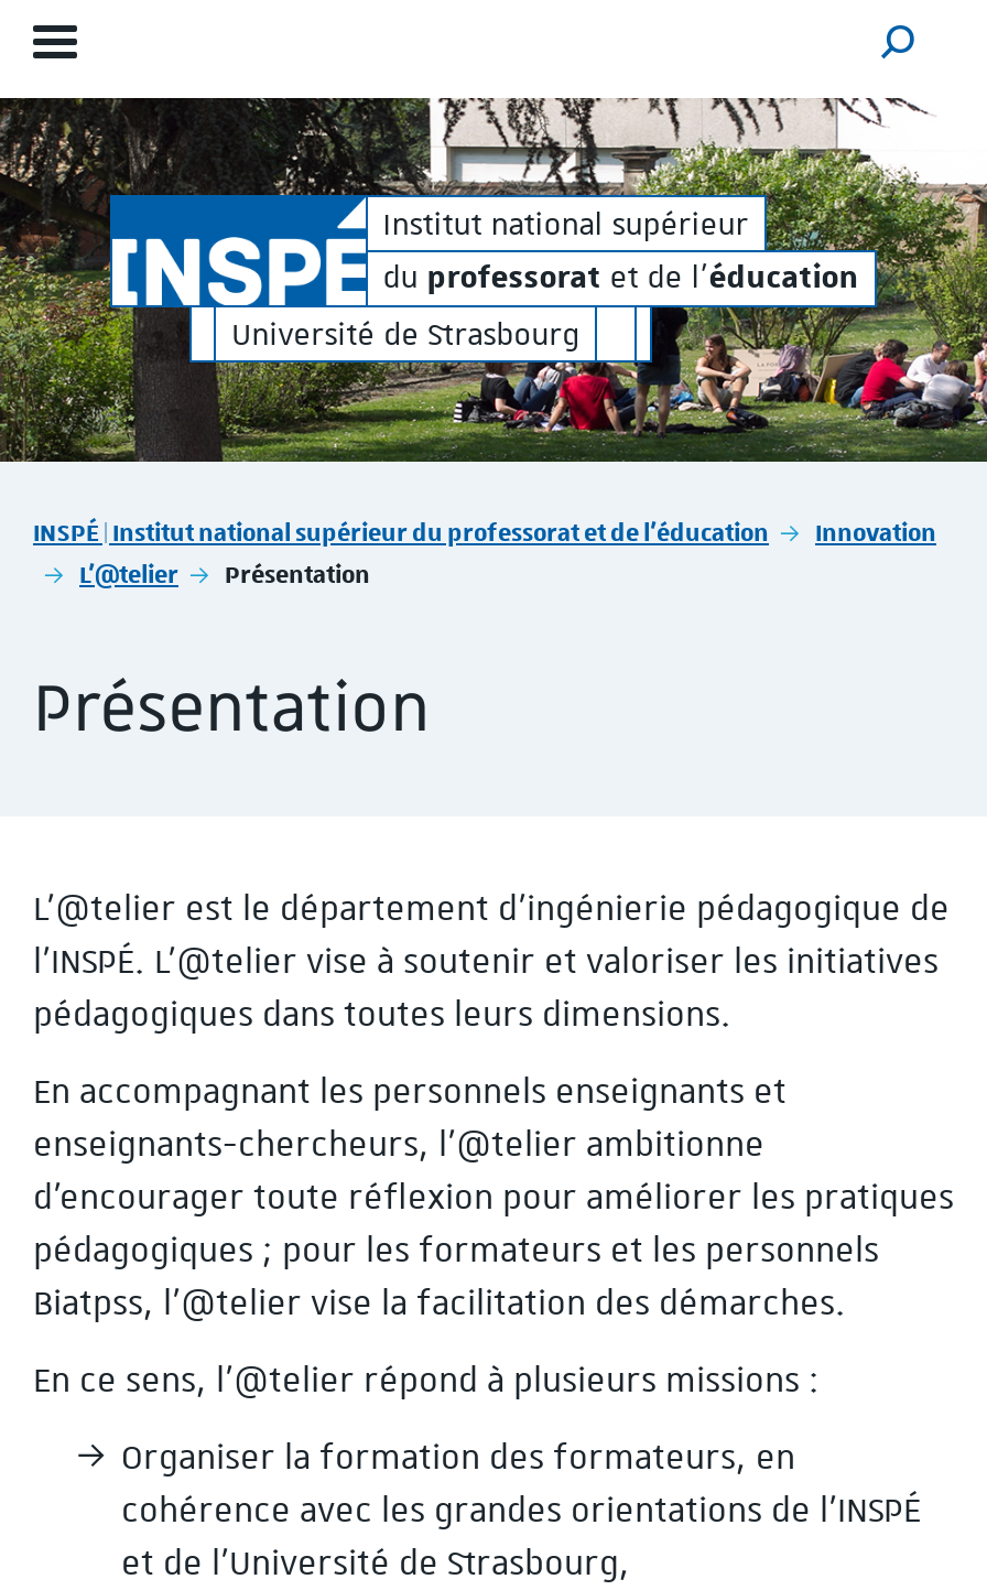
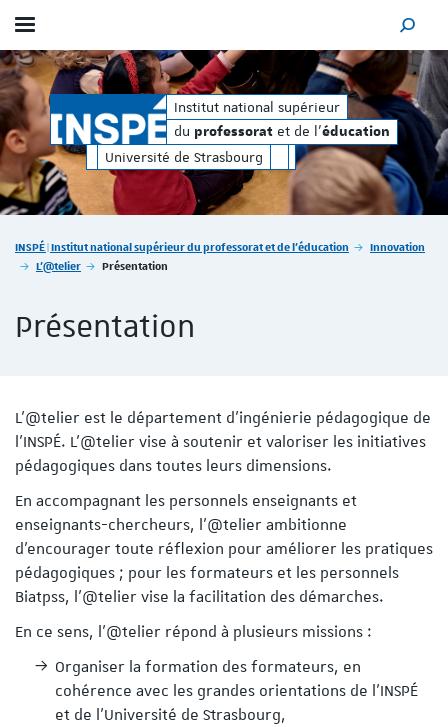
- [image]
+ [image]
